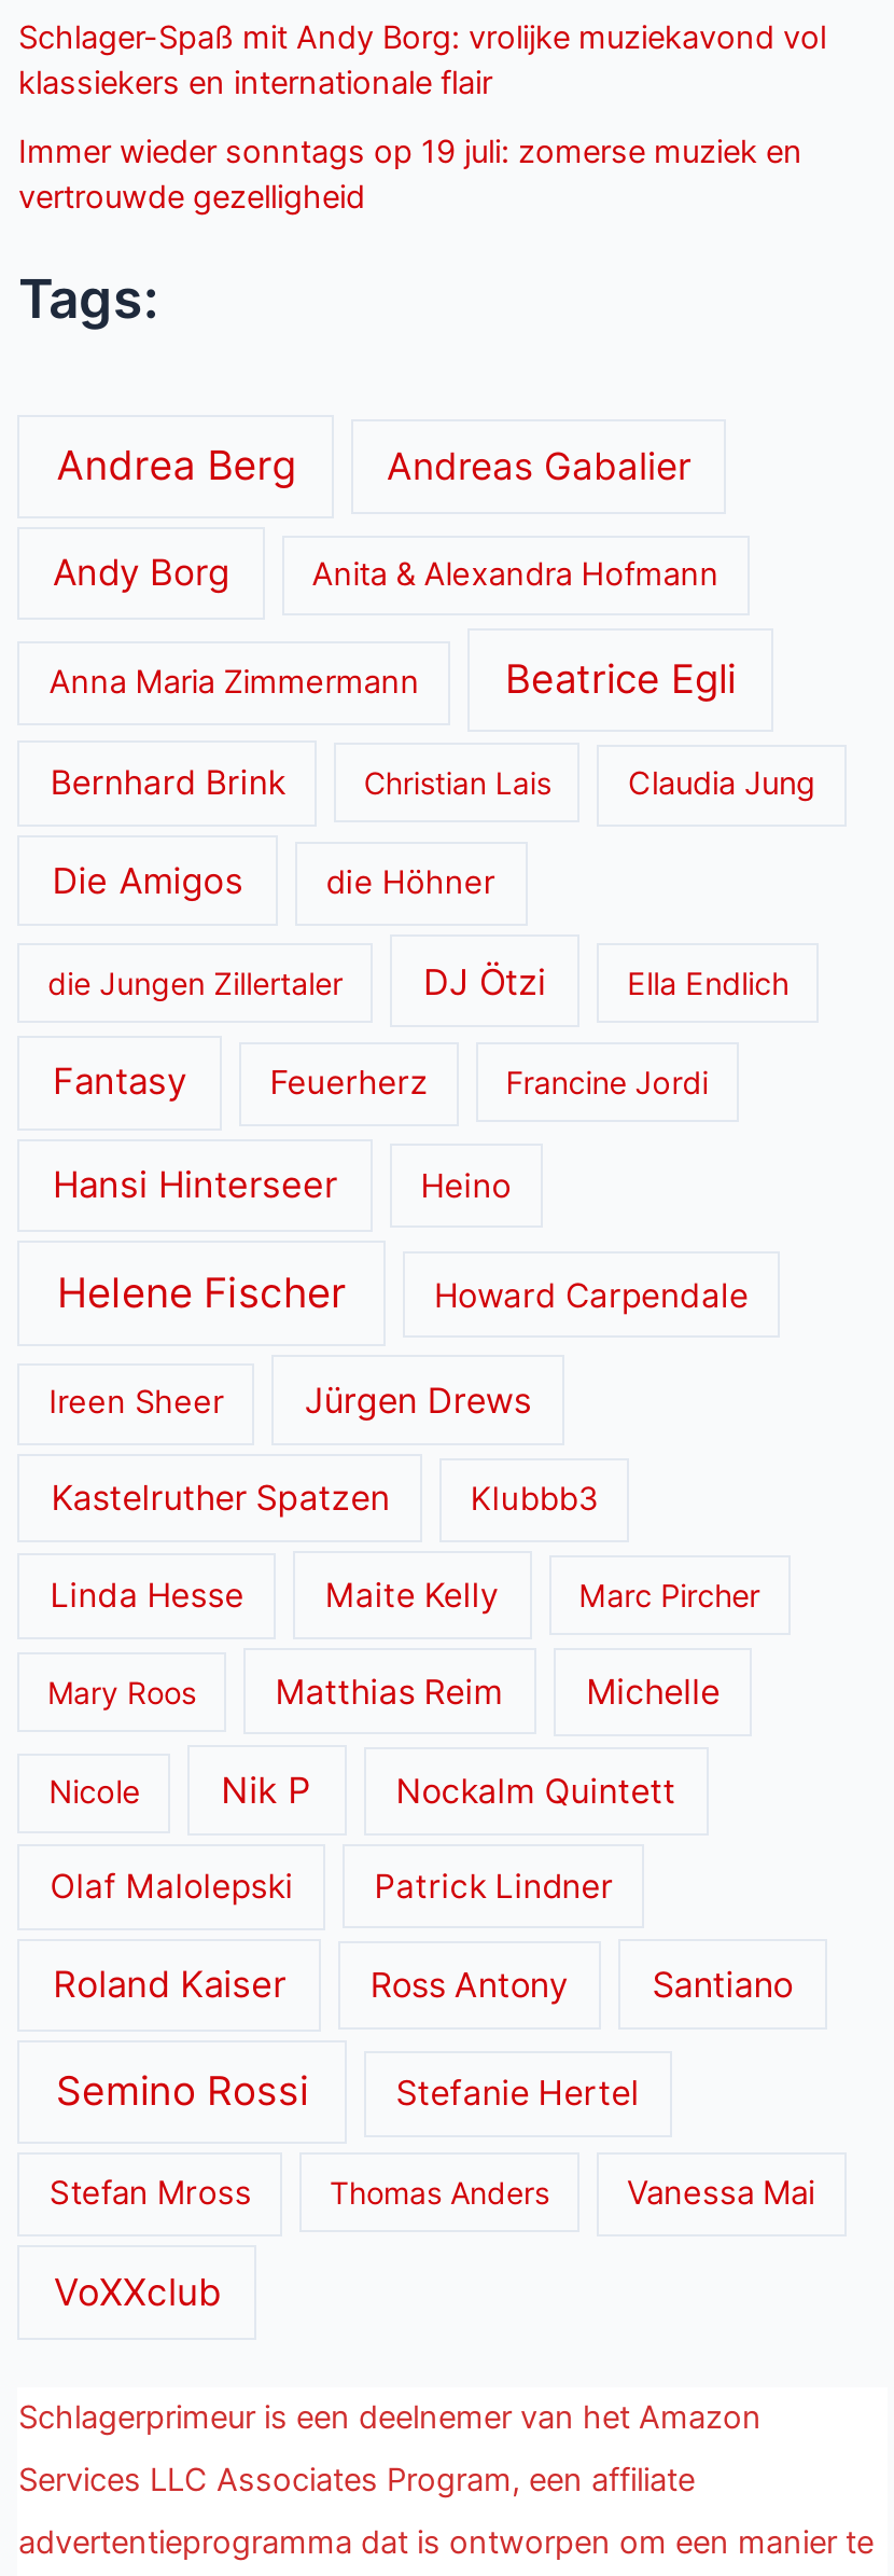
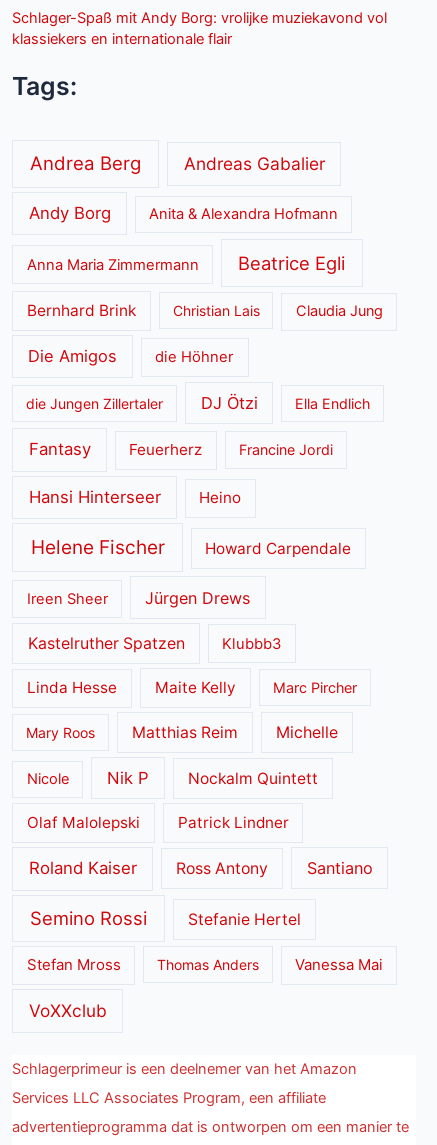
- Immer wieder sonntags op 19 juli: zomerse muziek en
- vertrouwde gezelligheid
